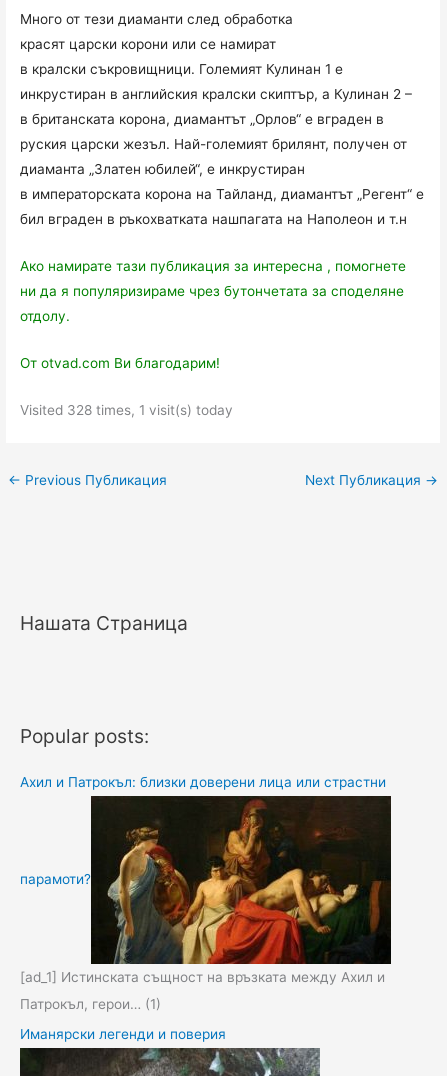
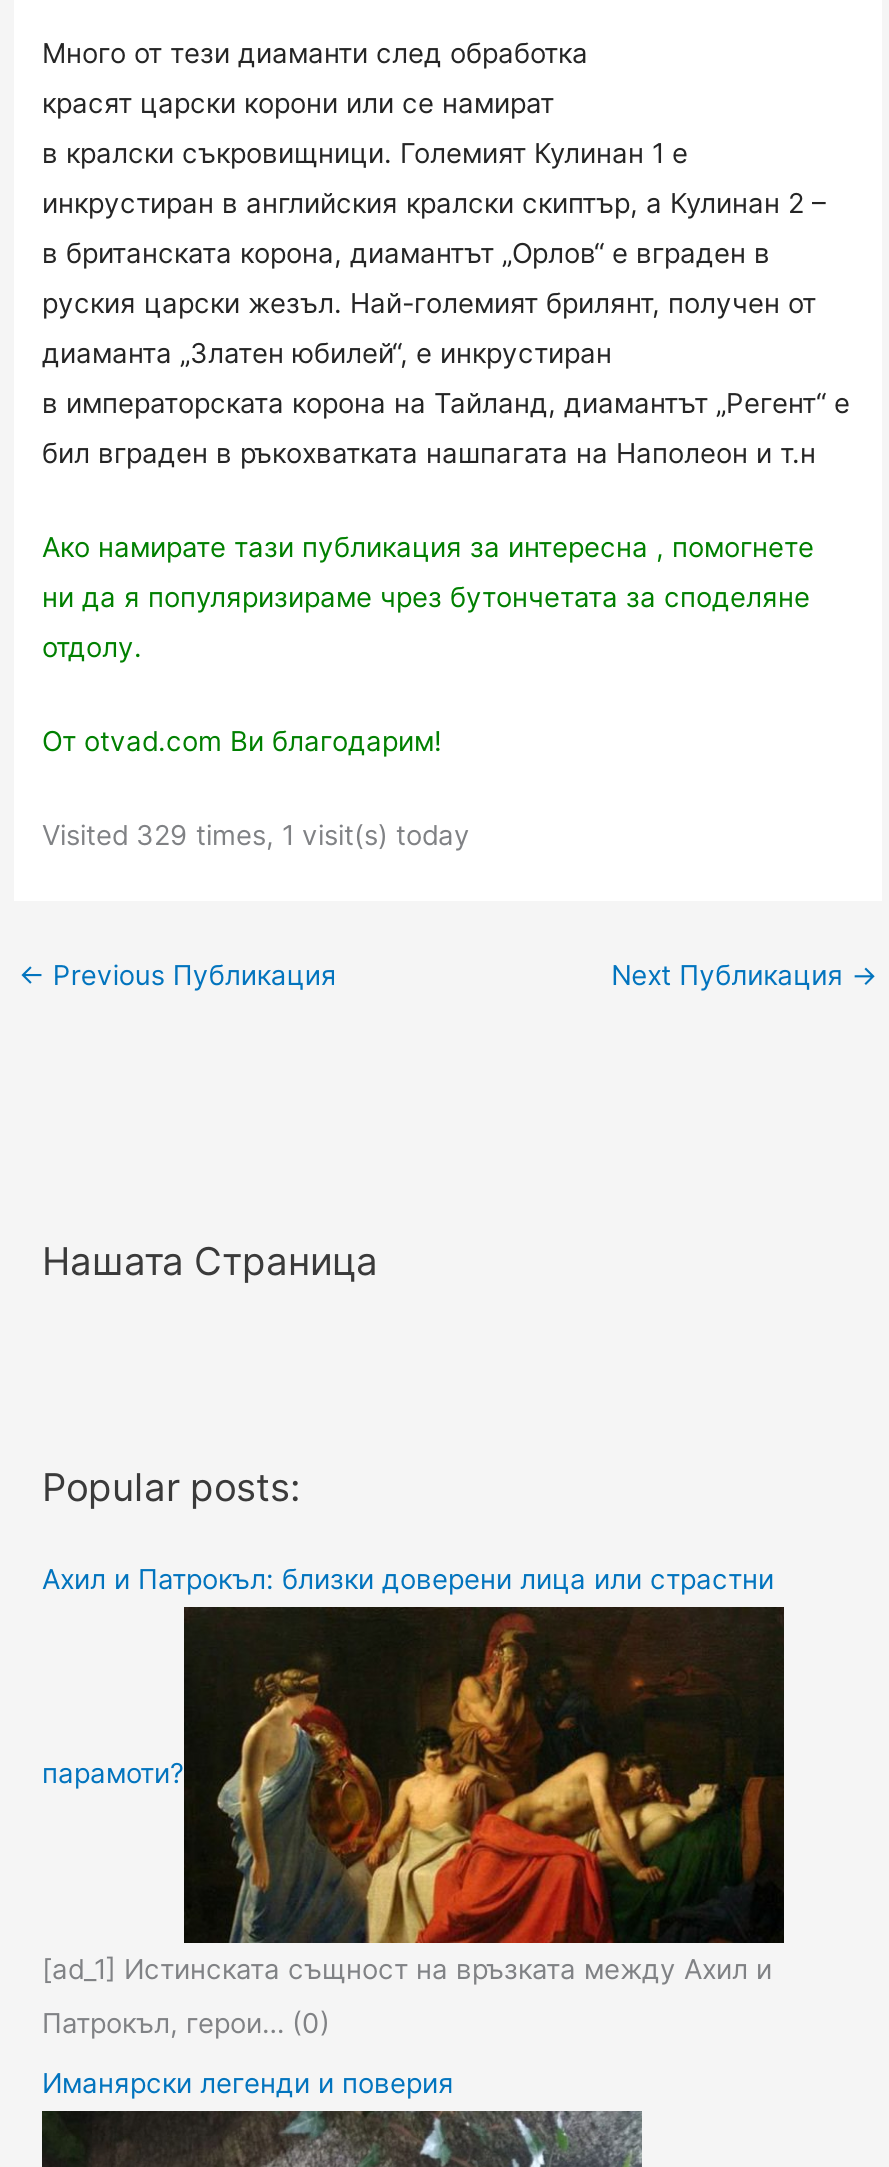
- Visited 328 times, 1 visit(s) today
+ Visited 329 times, 1 visit(s) today

- Патрокъл, герои… (1)
+ Патрокъл, герои… (0)
